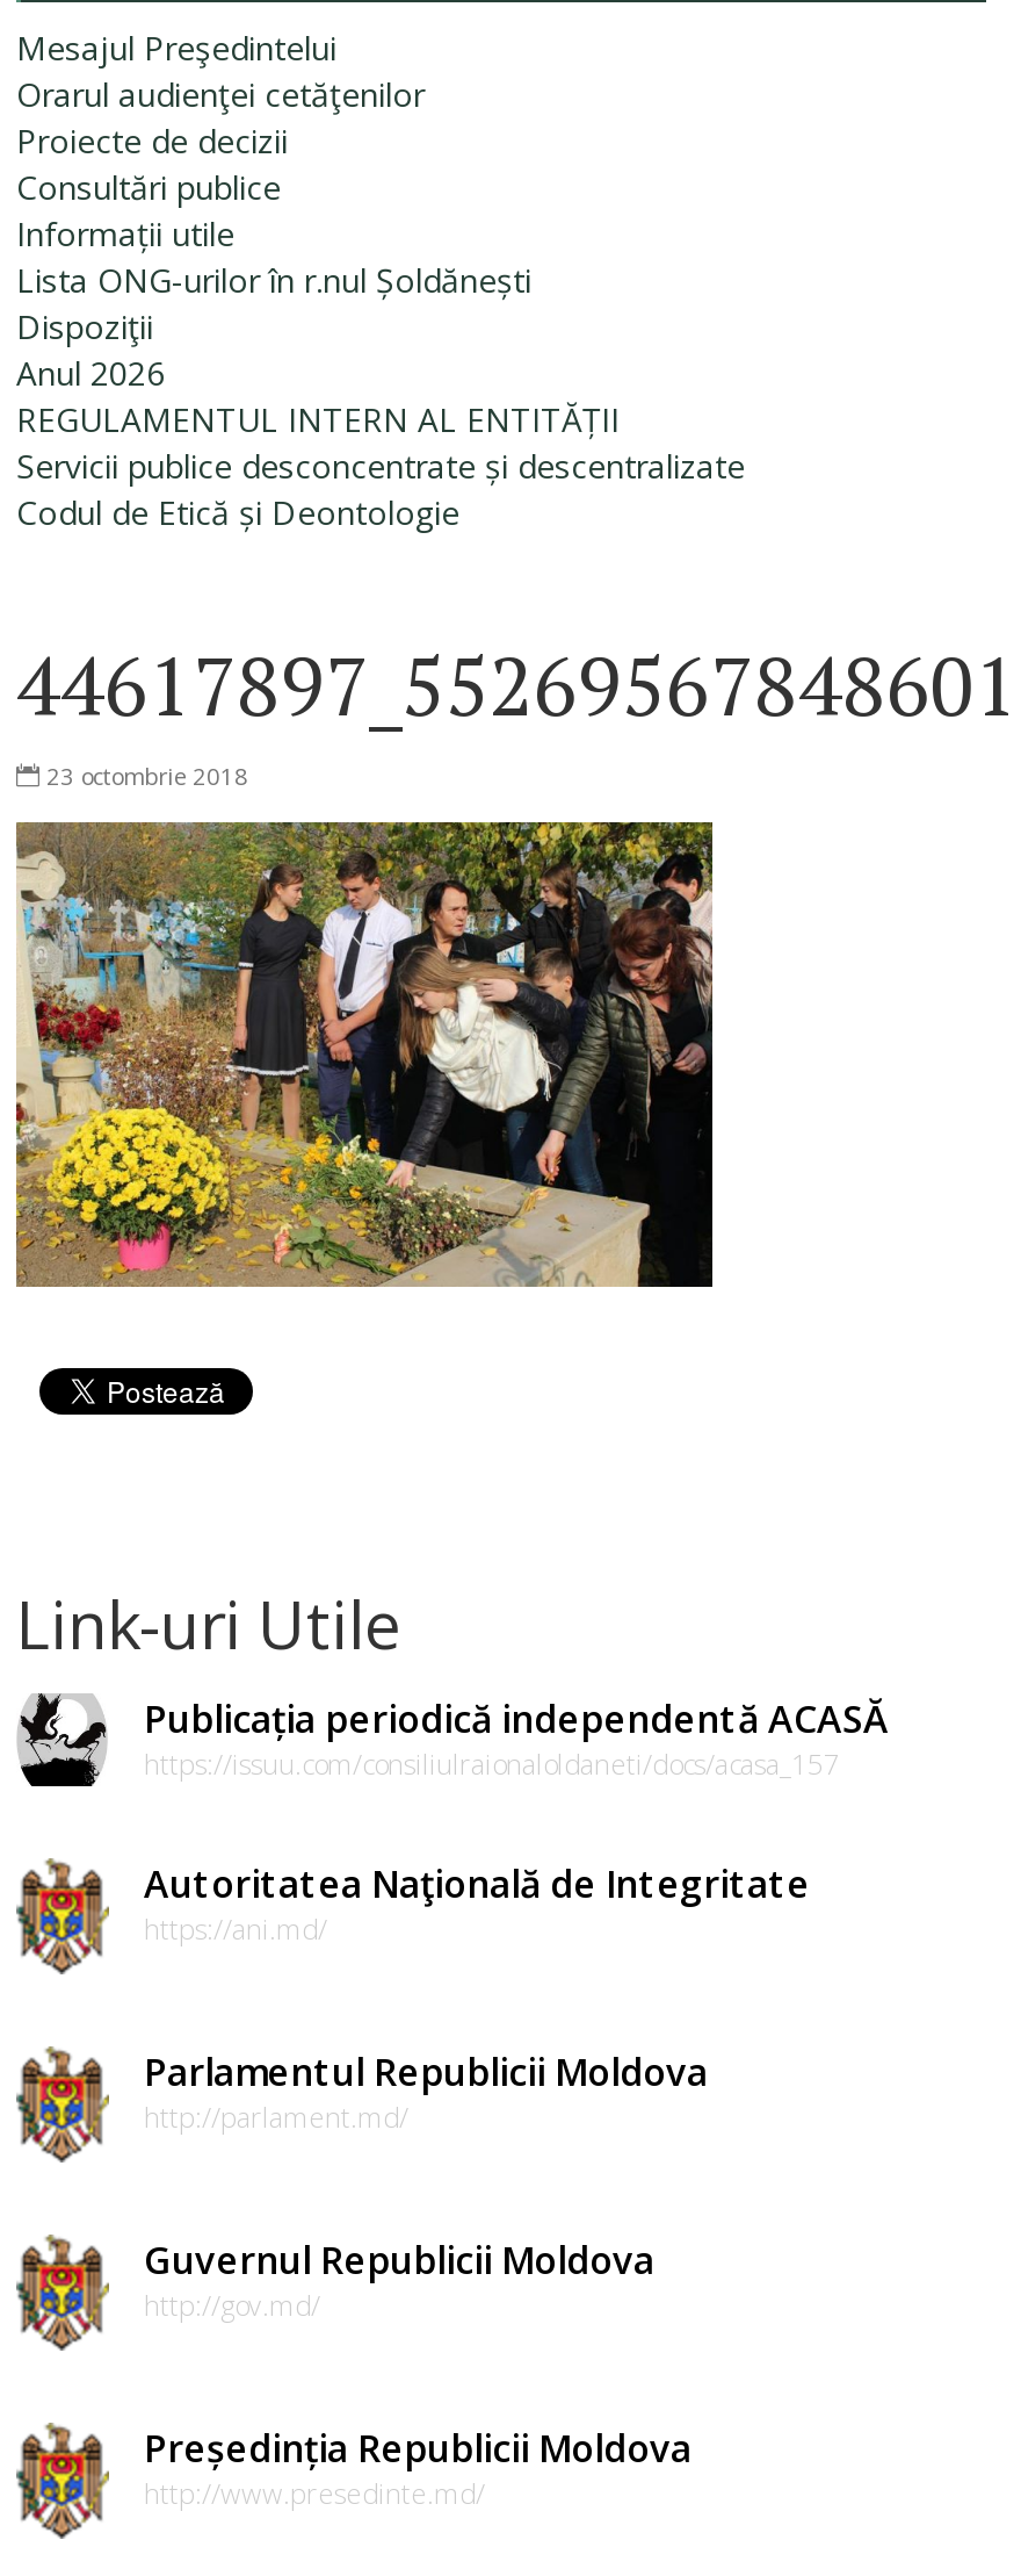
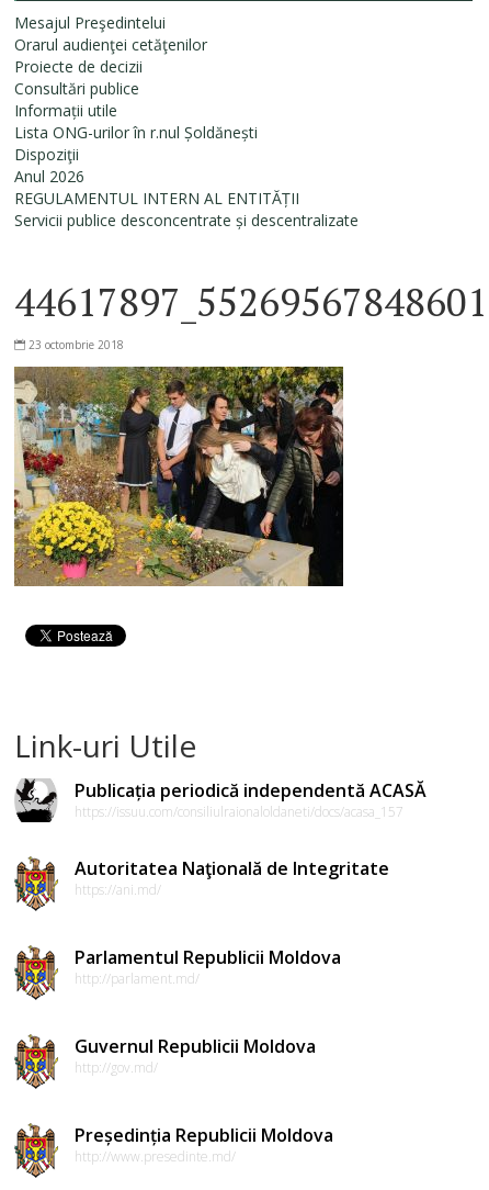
- Codul de Etică și Deontologie
